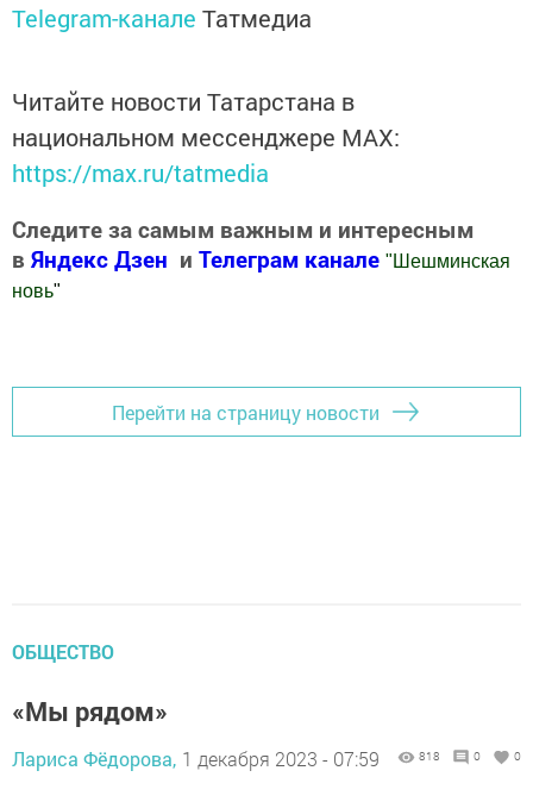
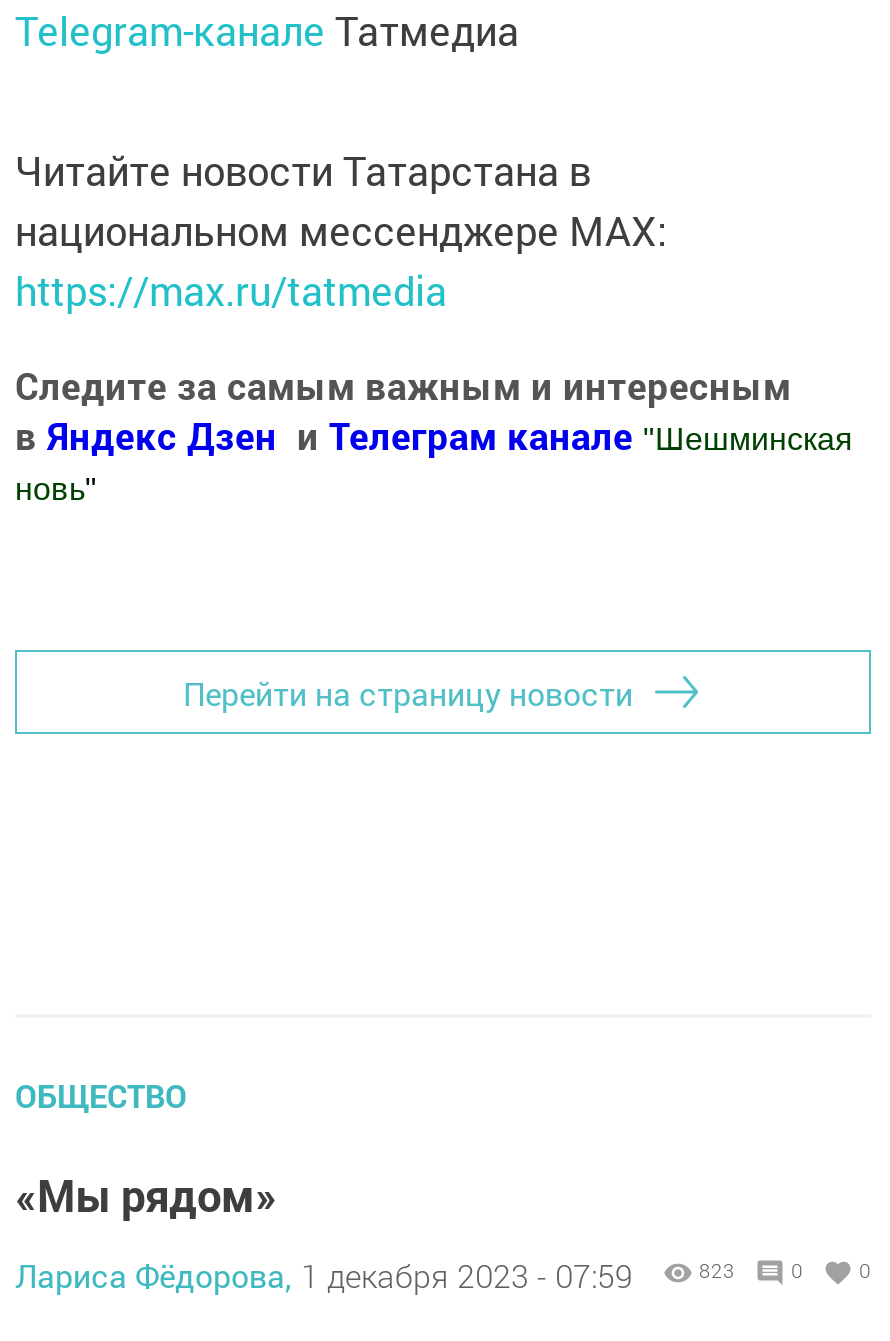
- 818
+ 823
